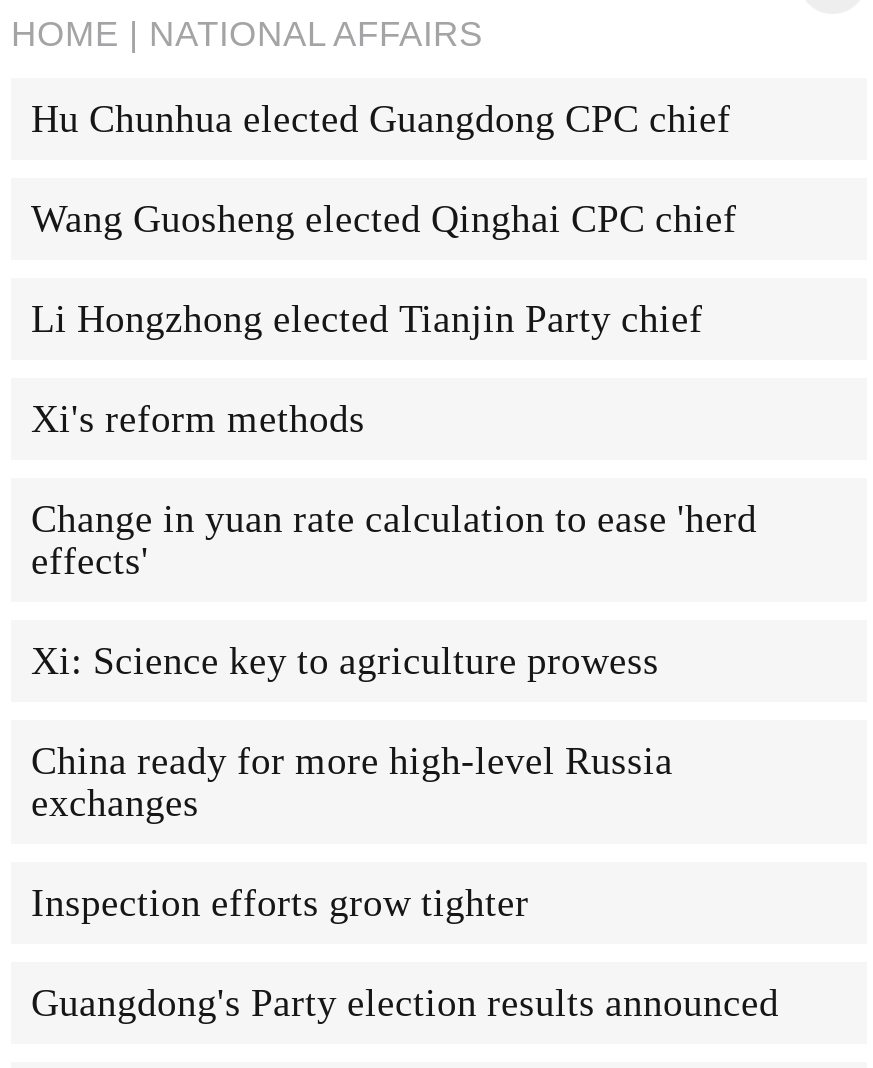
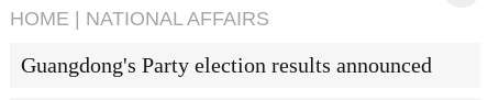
- Hu Chunhua elected Guangdong CPC chief
- Wang Guosheng elected Qinghai CPC chief
- Li Hongzhong elected Tianjin Party chief
- Xi's reform methods
- Change in yuan rate calculation to ease 'herd
- effects'
- Xi: Science key to agriculture prowess
- China ready for more high-level Russia
- exchanges
- Inspection efforts grow tighter
